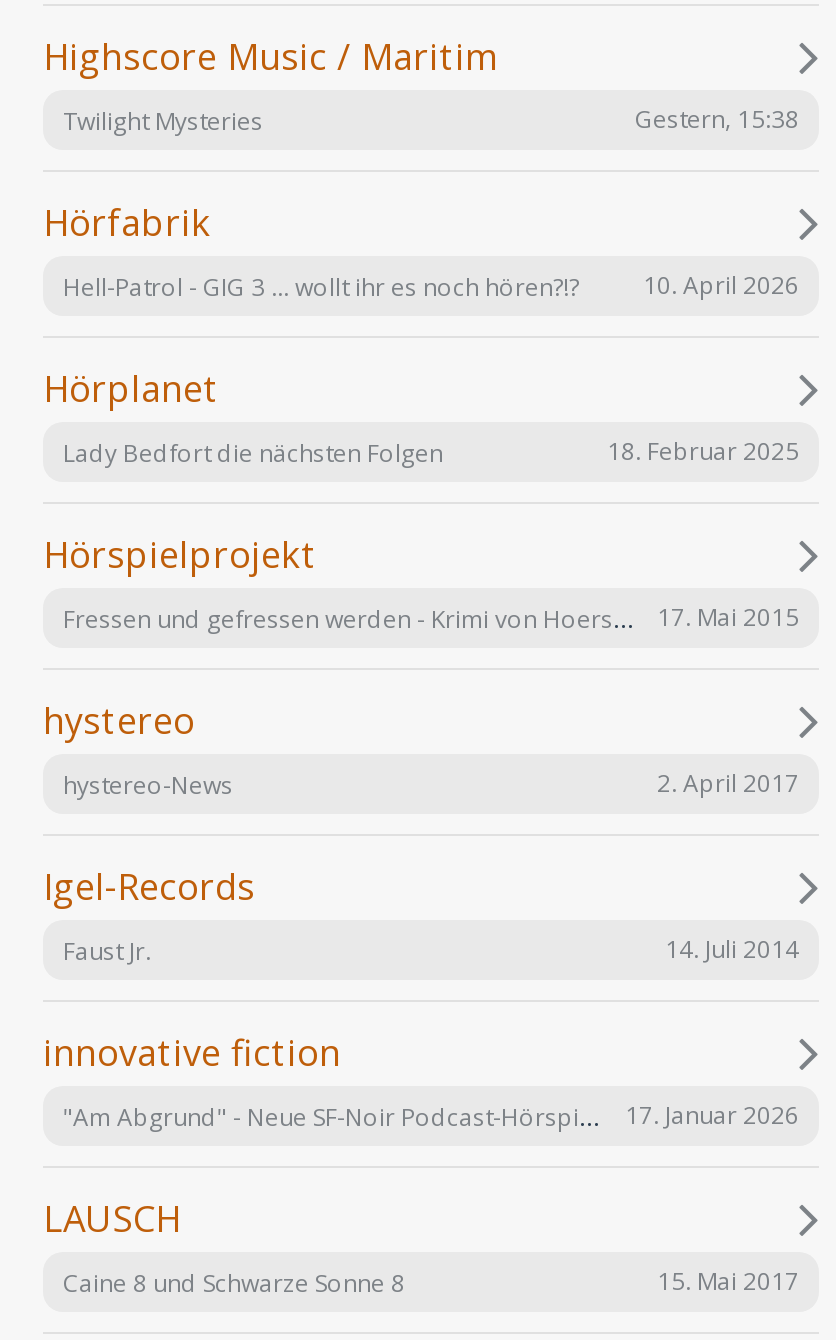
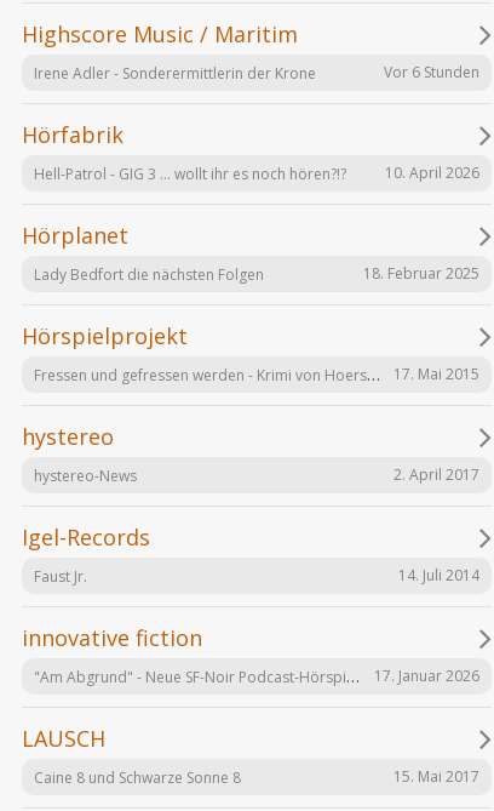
- Twilight Mysteries
- Gestern, 15:38
+ Irene Adler - Sonderermittlerin der Krone
+ Vor 6 Stunden
